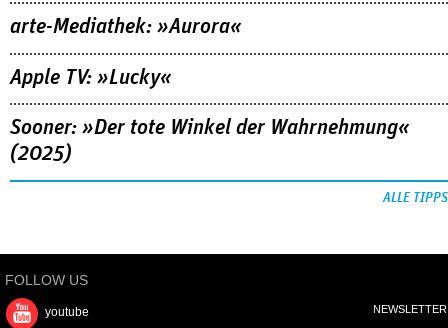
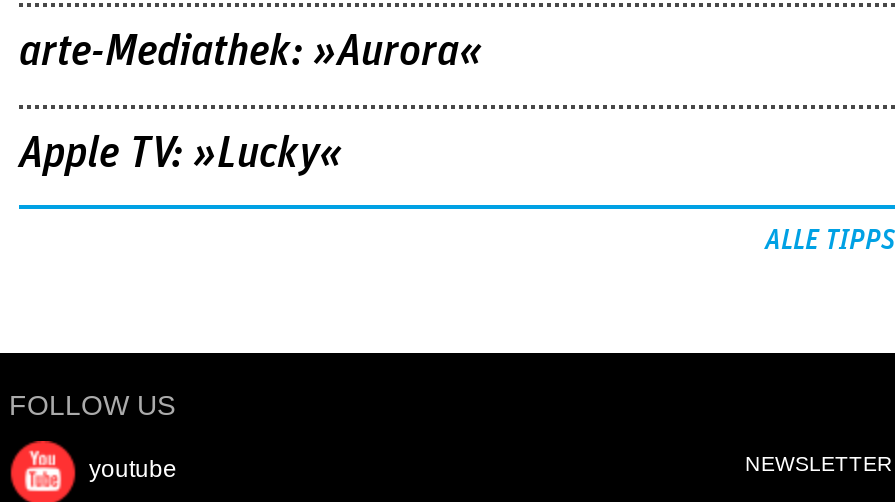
- Sooner: »Der tote Winkel der Wahrnehmung«
- (2025)
